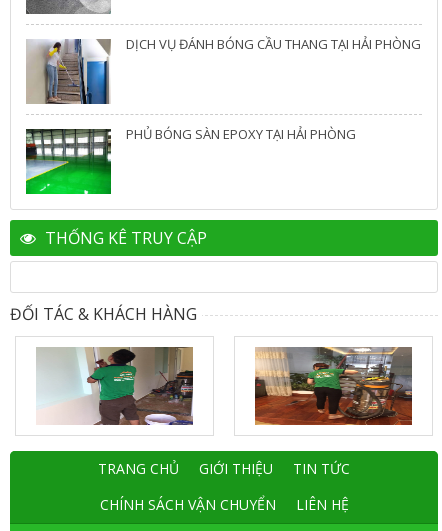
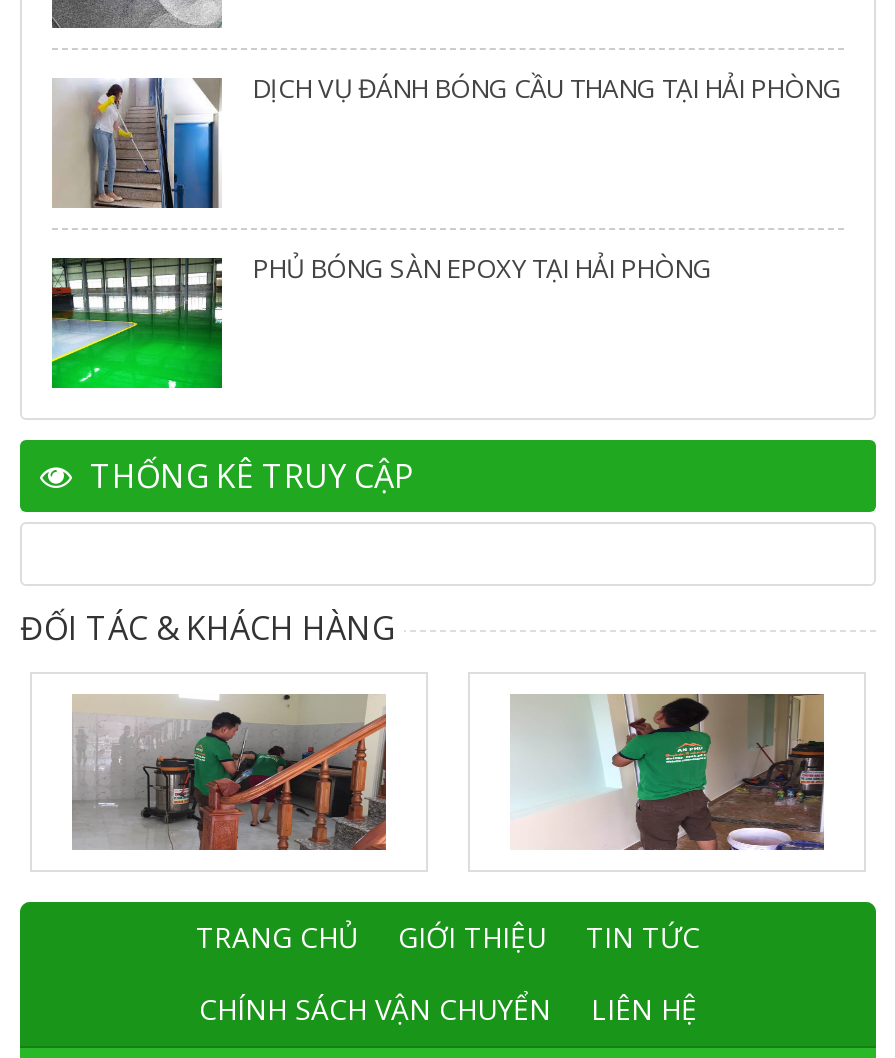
- [image]
+ [image]

- [image]
+ [image]
